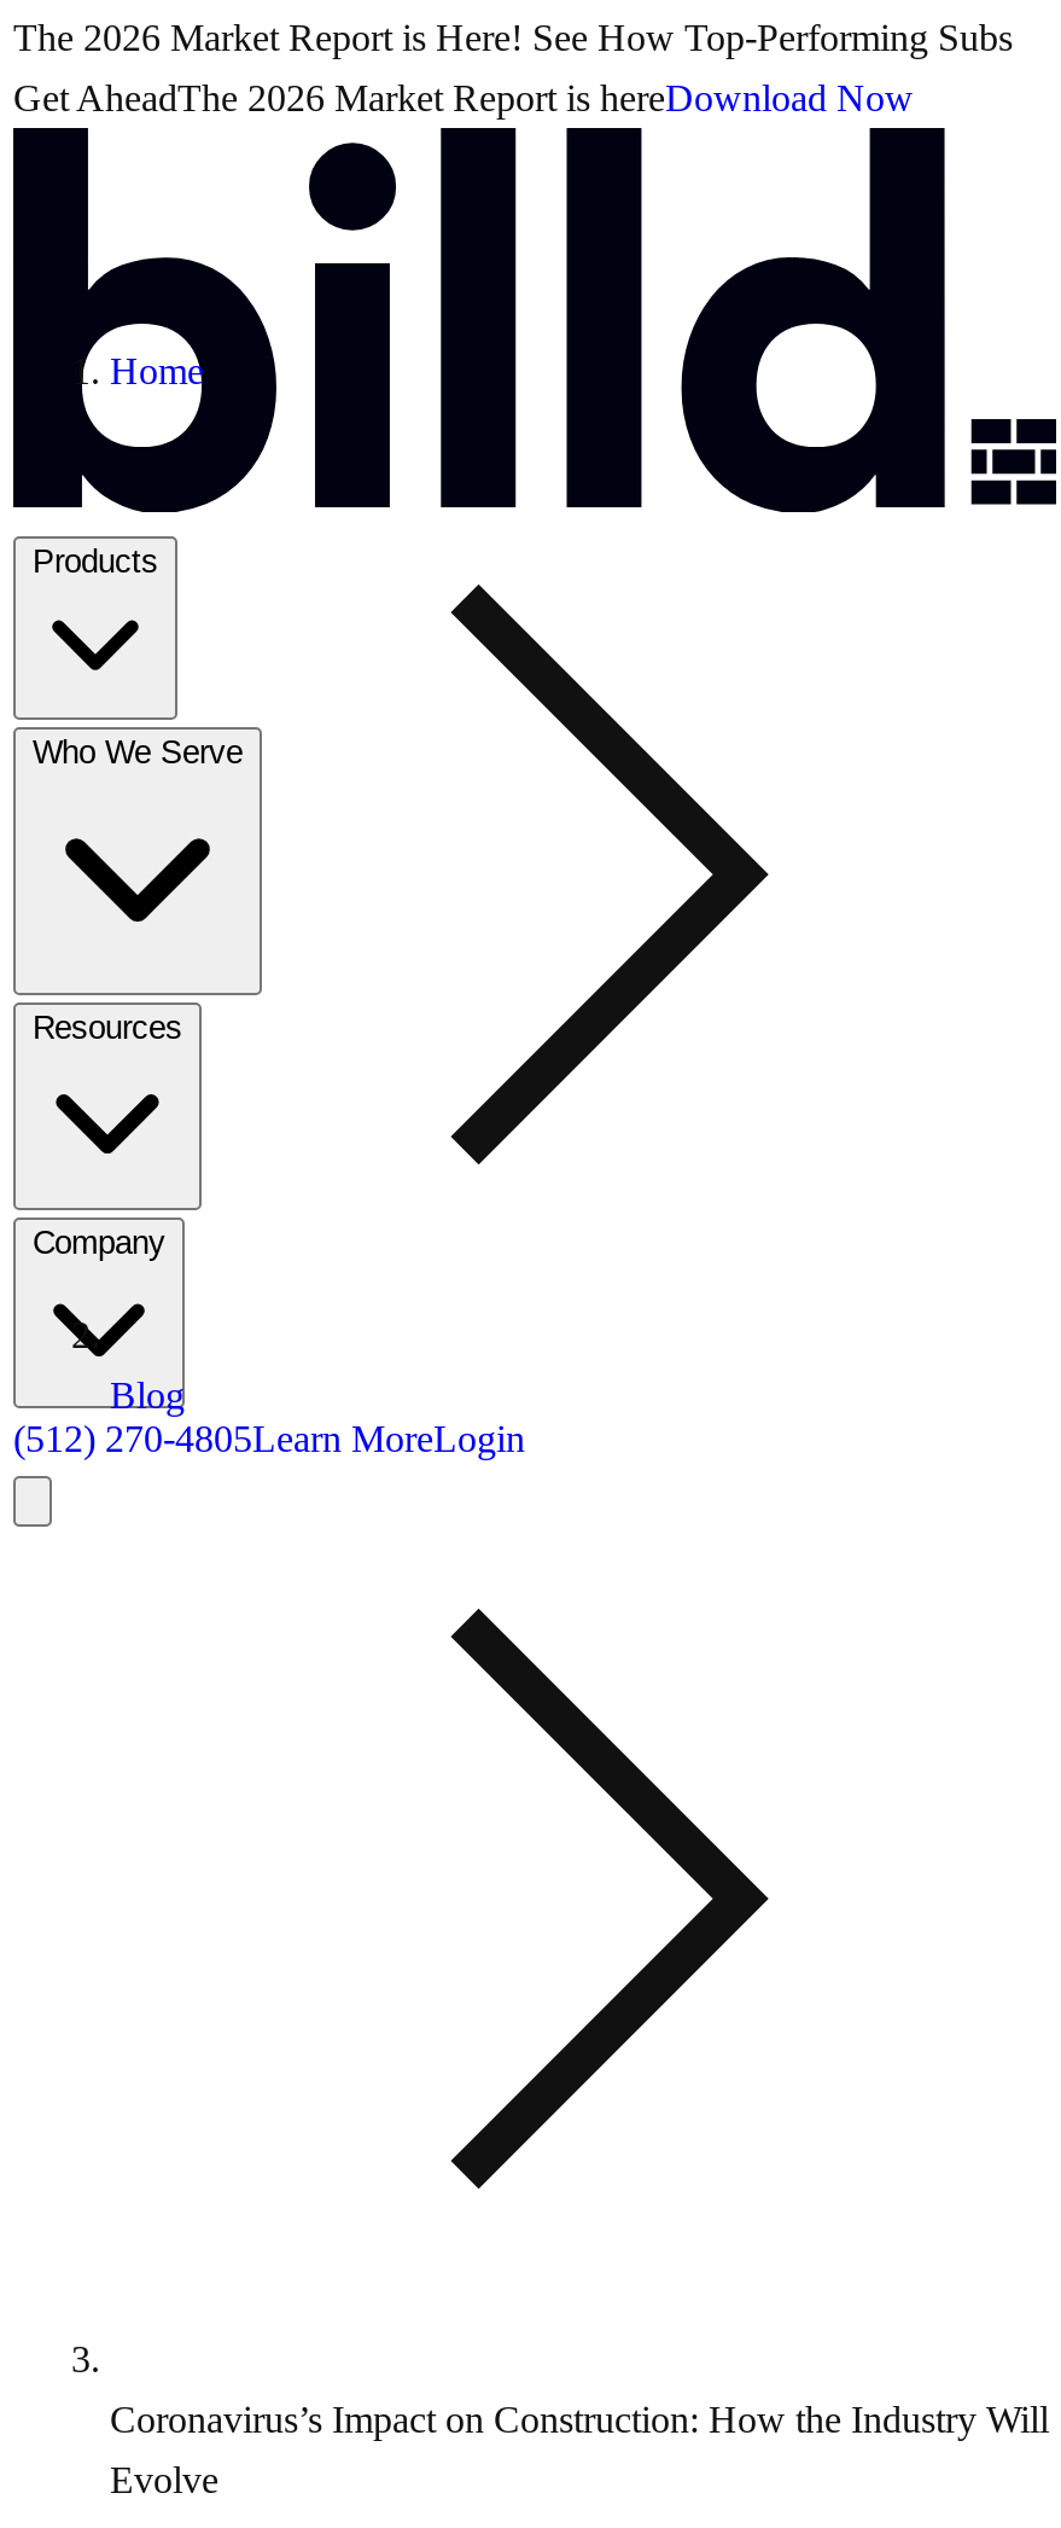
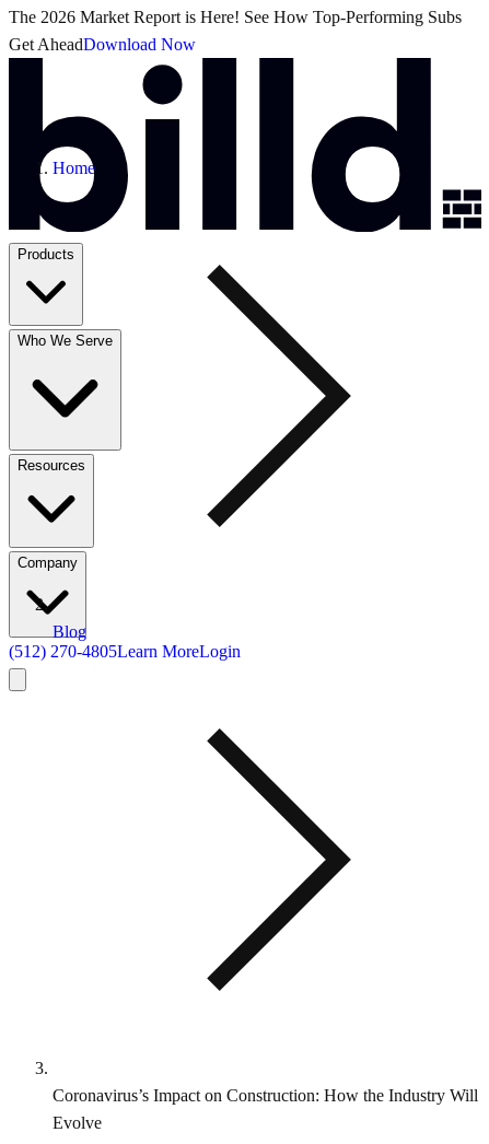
- Get AheadThe 2026 Market Report is hereDownload Now
+ Get AheadDownload Now
